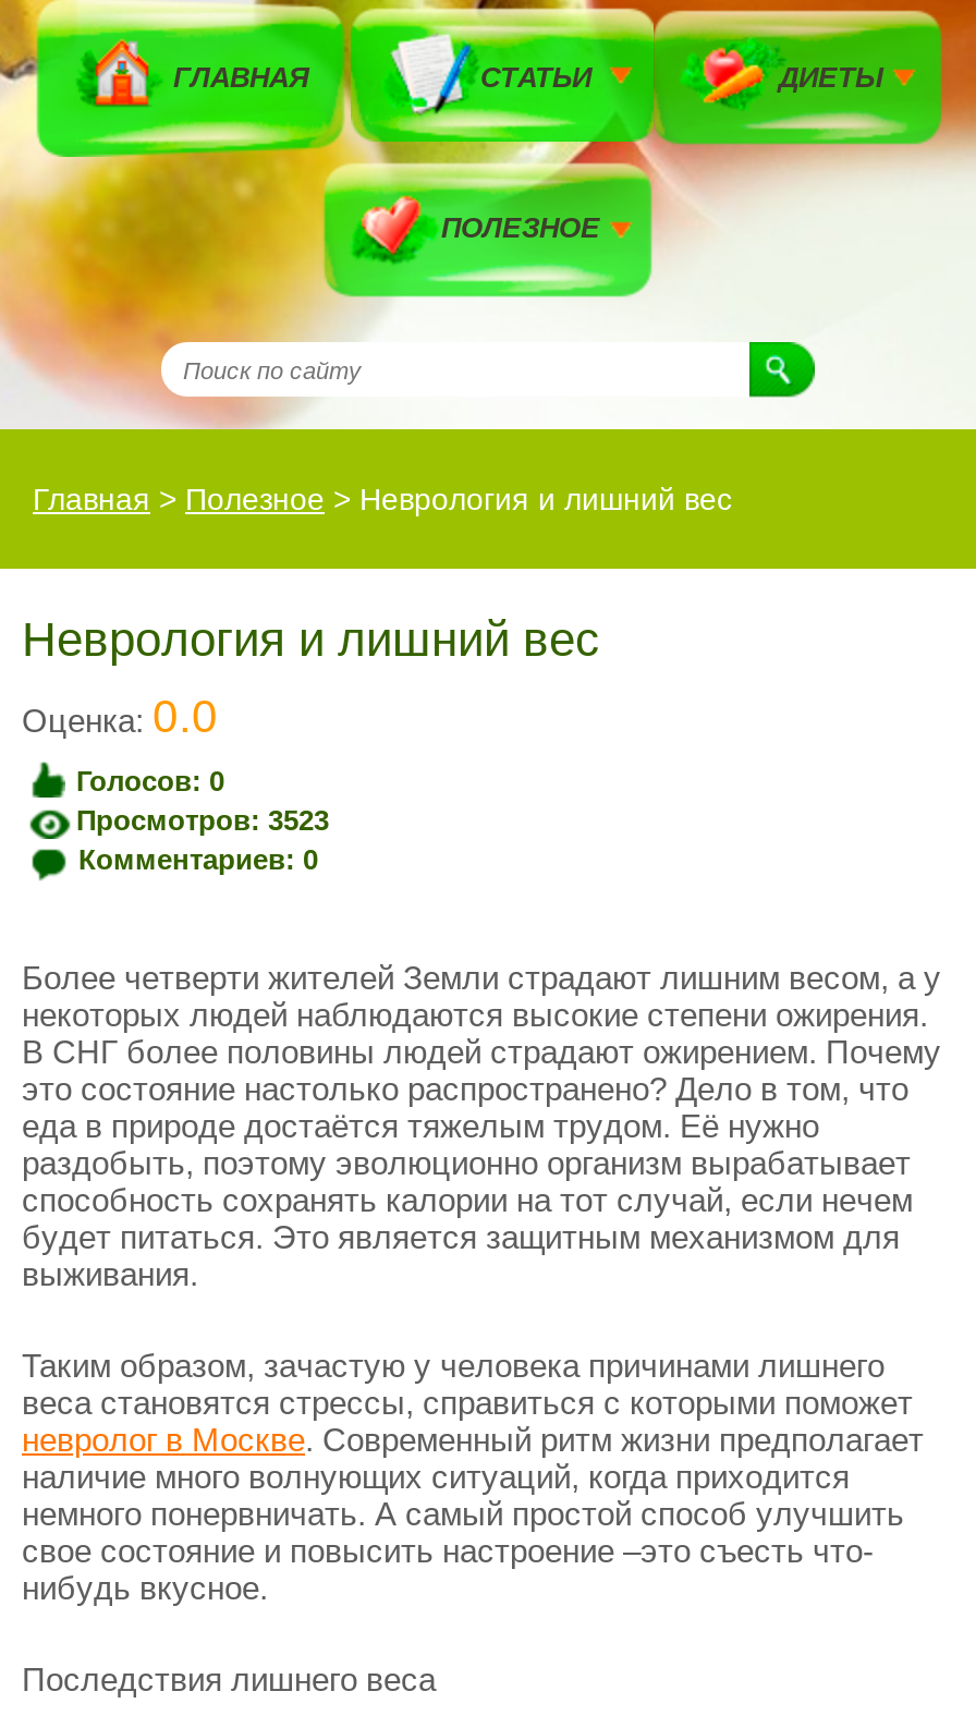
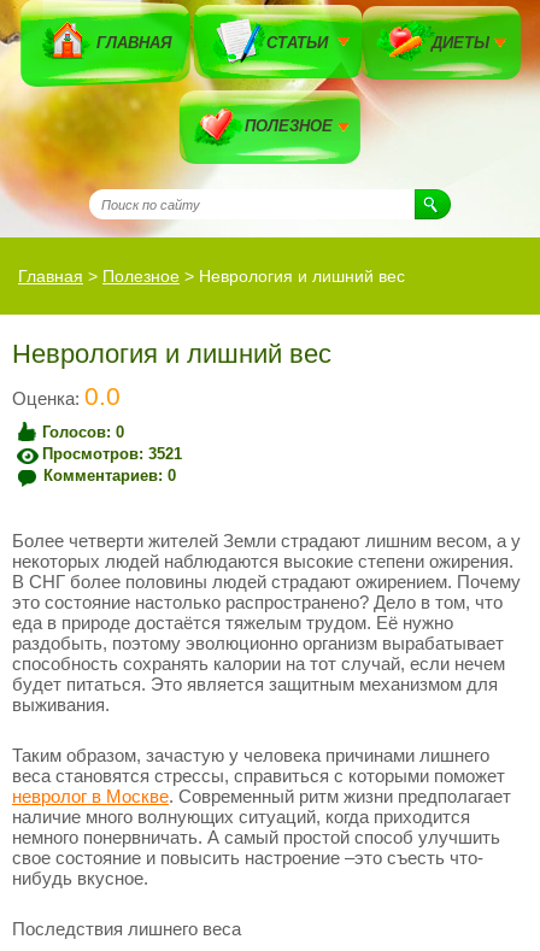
- Просмотров: 3523
+ Просмотров: 3521
